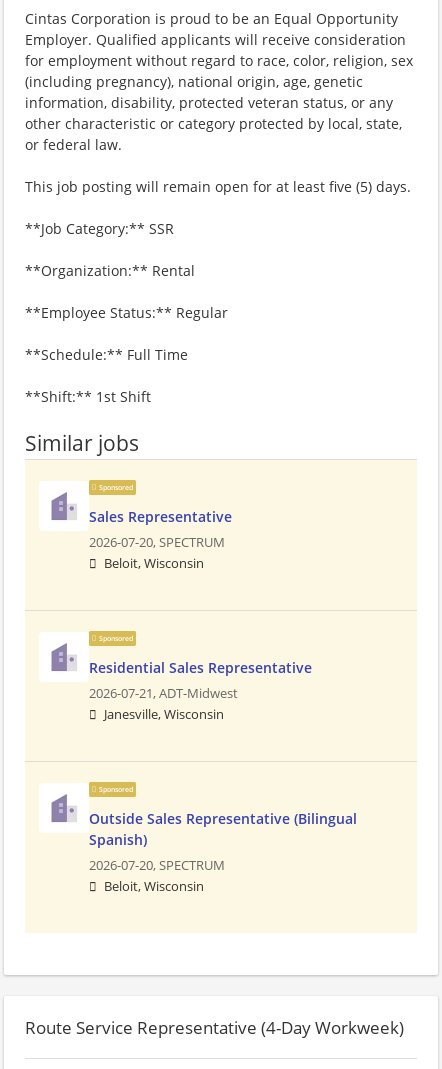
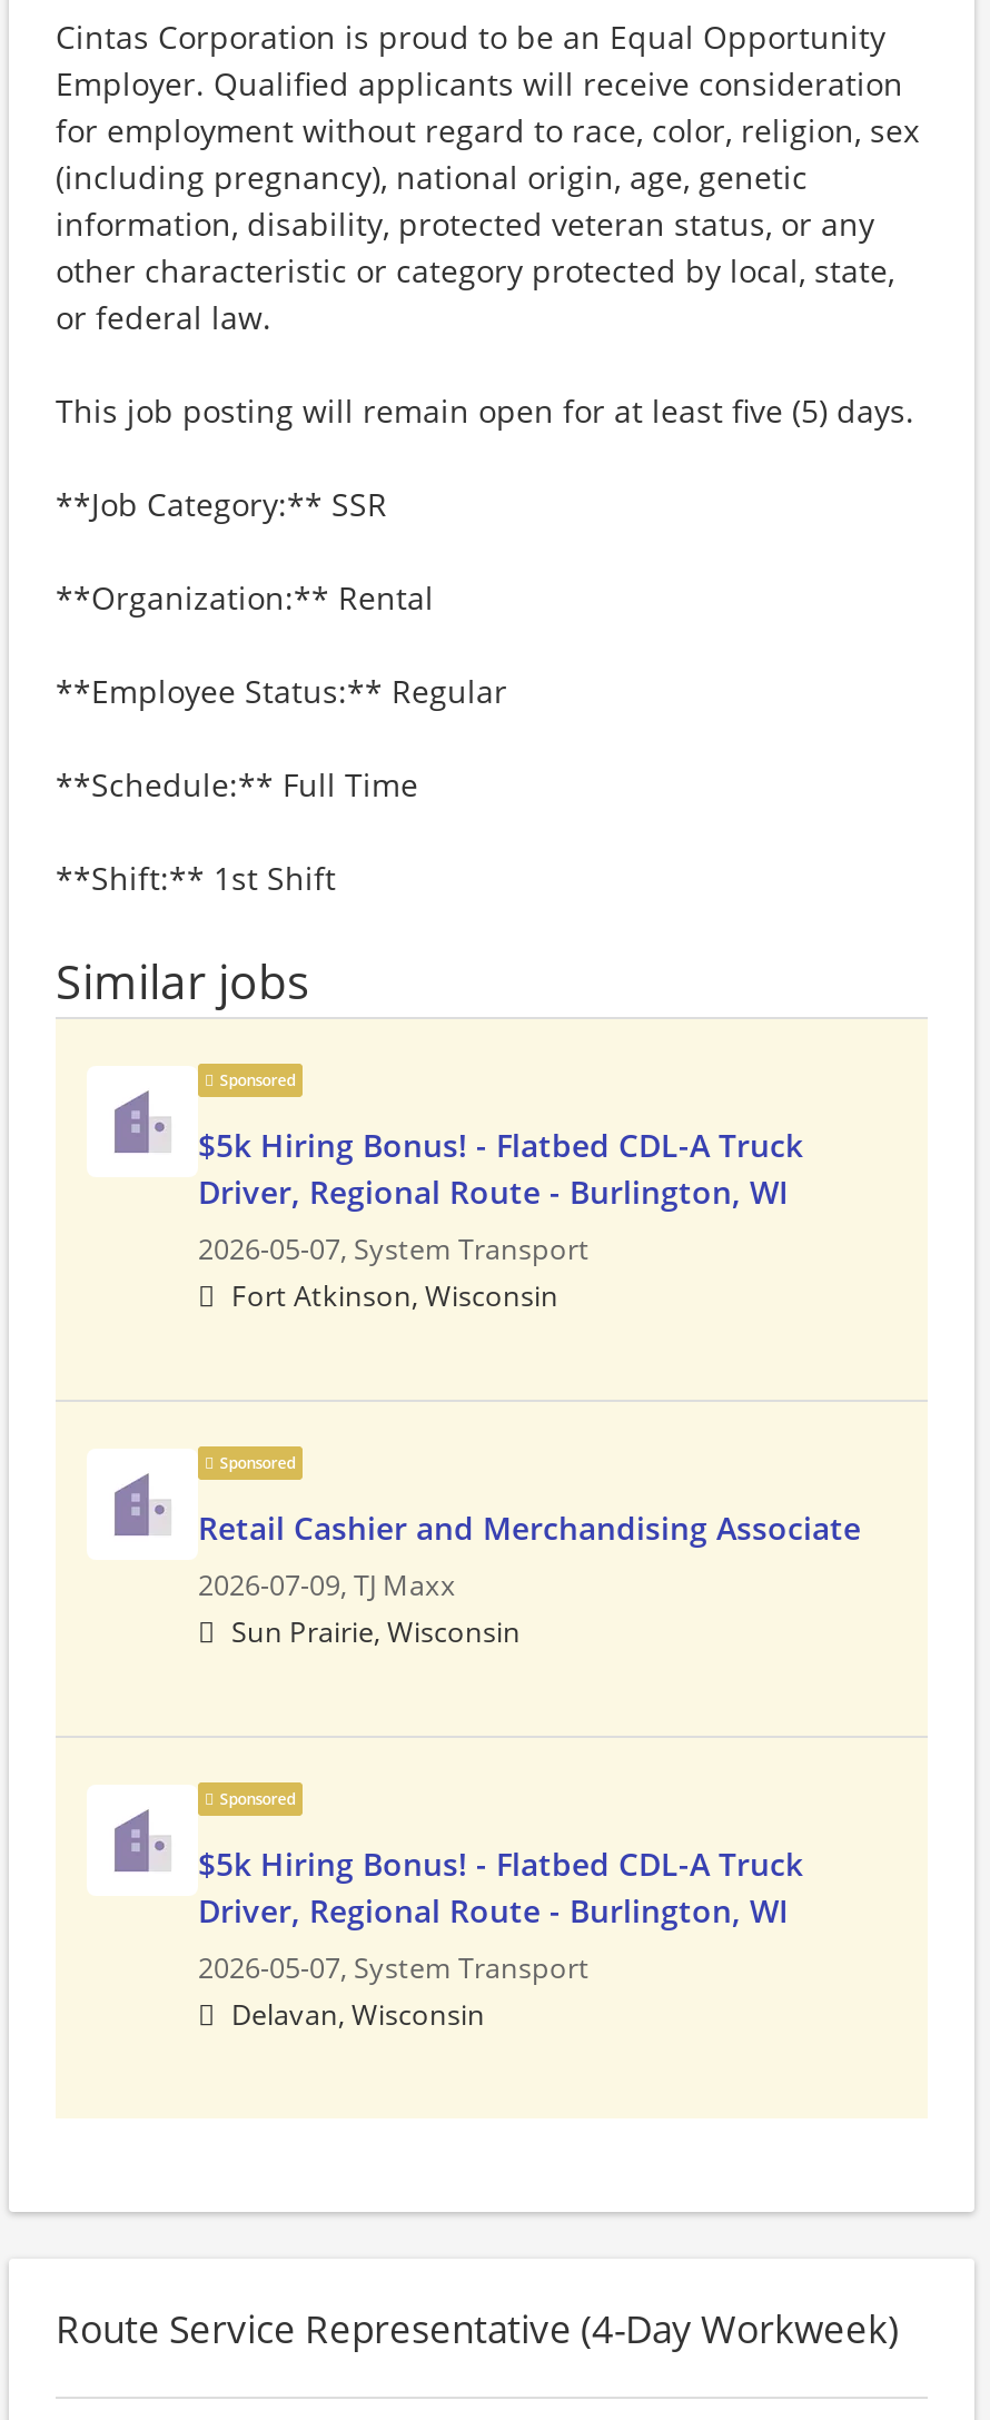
- Sales Representative
- 2026-07-20, SPECTRUM
- Beloit, Wisconsin
+ $5k Hiring Bonus! - Flatbed CDL-A Truck
+ Driver, Regional Route - Burlington, WI
+ 2026-05-07, System Transport
+ Fort Atkinson, Wisconsin

- Residential Sales Representative
- 2026-07-21, ADT-Midwest
- Janesville, Wisconsin
+ Retail Cashier and Merchandising Associate
+ 2026-07-09, TJ Maxx
+ Sun Prairie, Wisconsin

- Outside Sales Representative (Bilingual
- Spanish)
- 2026-07-20, SPECTRUM
- Beloit, Wisconsin
+ $5k Hiring Bonus! - Flatbed CDL-A Truck
+ Driver, Regional Route - Burlington, WI
+ 2026-05-07, System Transport
+ Delavan, Wisconsin
